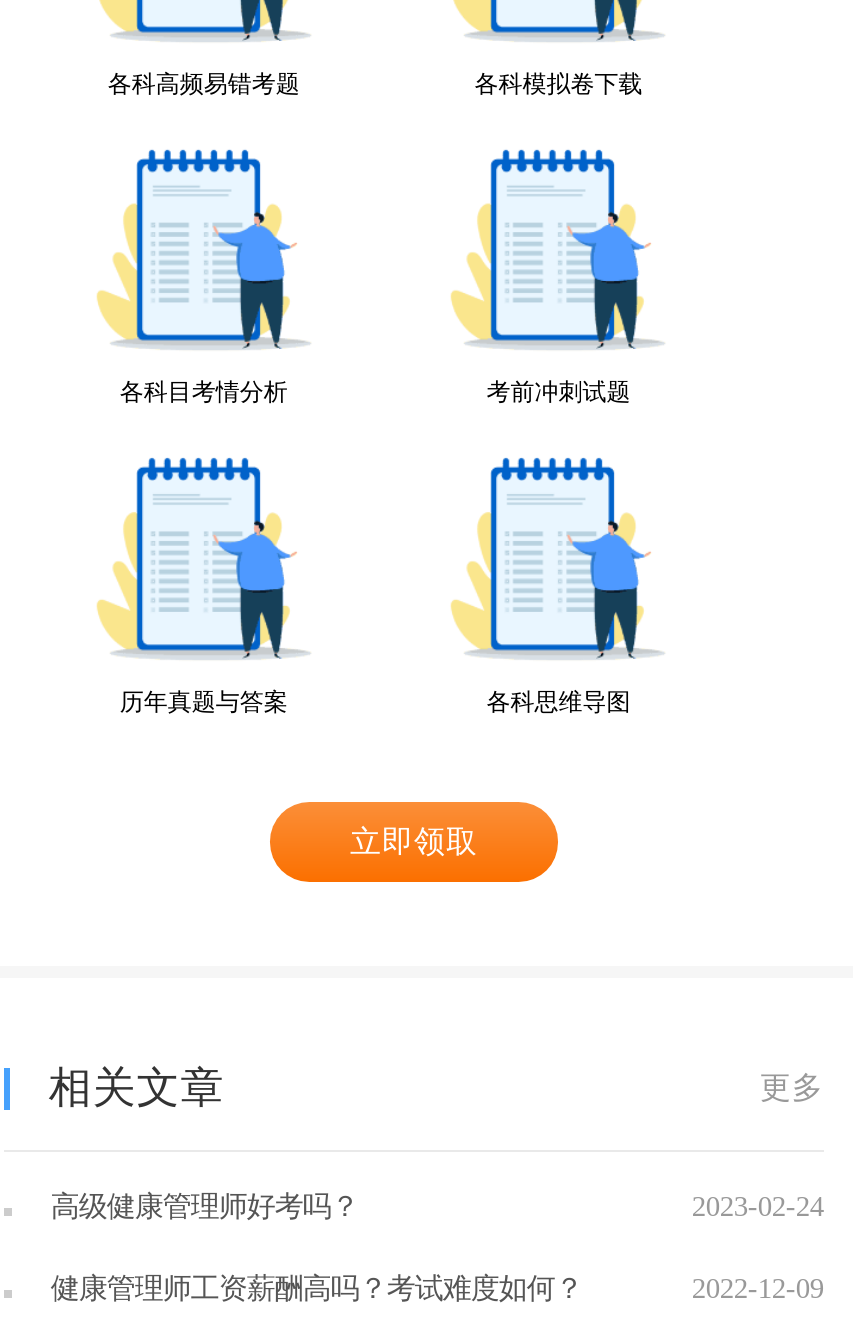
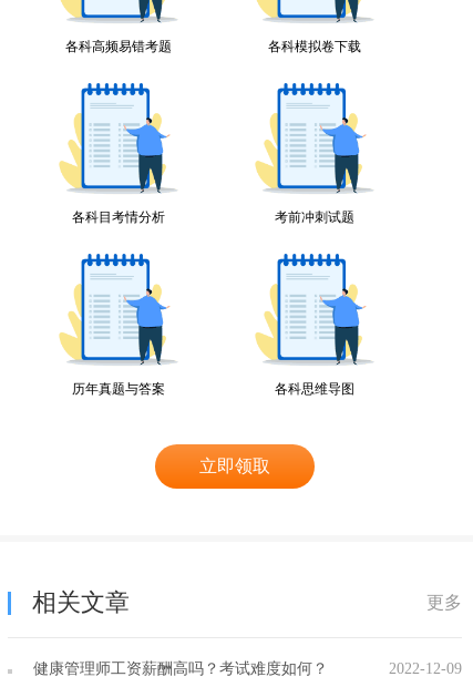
- 高级健康管理师好考吗？
- 2023-02-24
